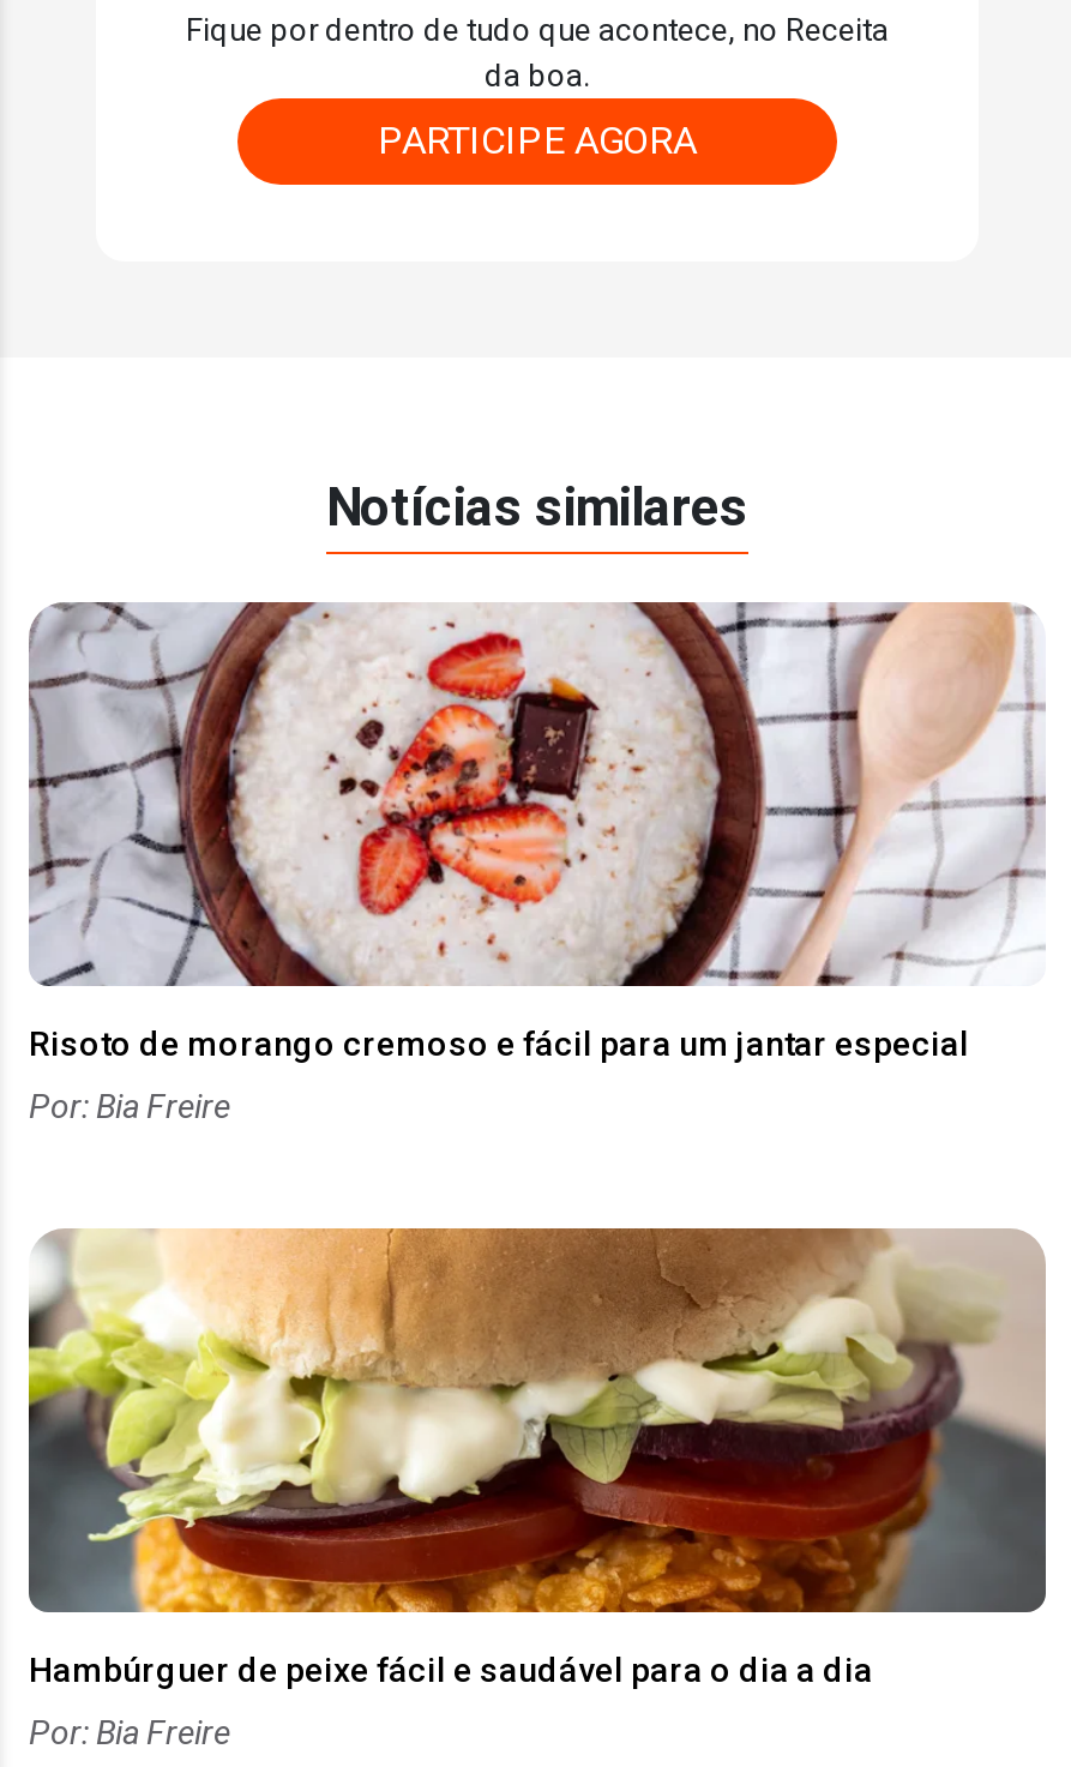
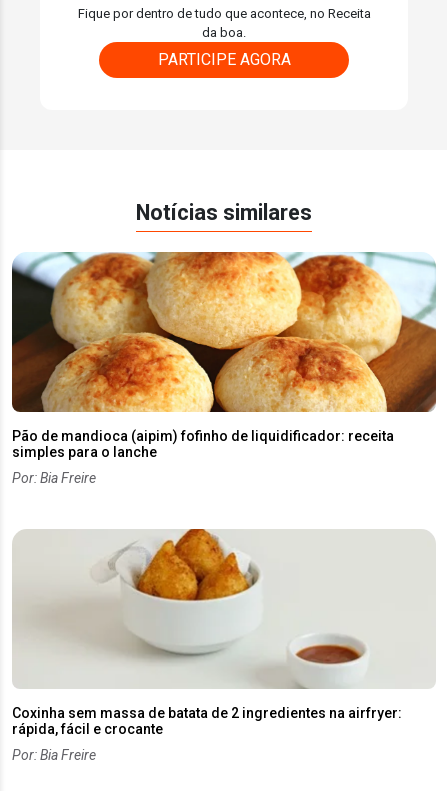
- [image]
- Risoto de morango cremoso e fácil para um jantar especial
+ [image]
+ Pão de mandioca (aipim) fofinho de liquidificador: receita
+ simples para o lanche

- [image]
- Hambúrguer de peixe fácil e saudável para o dia a dia
+ [image]
+ Coxinha sem massa de batata de 2 ingredientes na airfryer:
+ rápida, fácil e crocante
